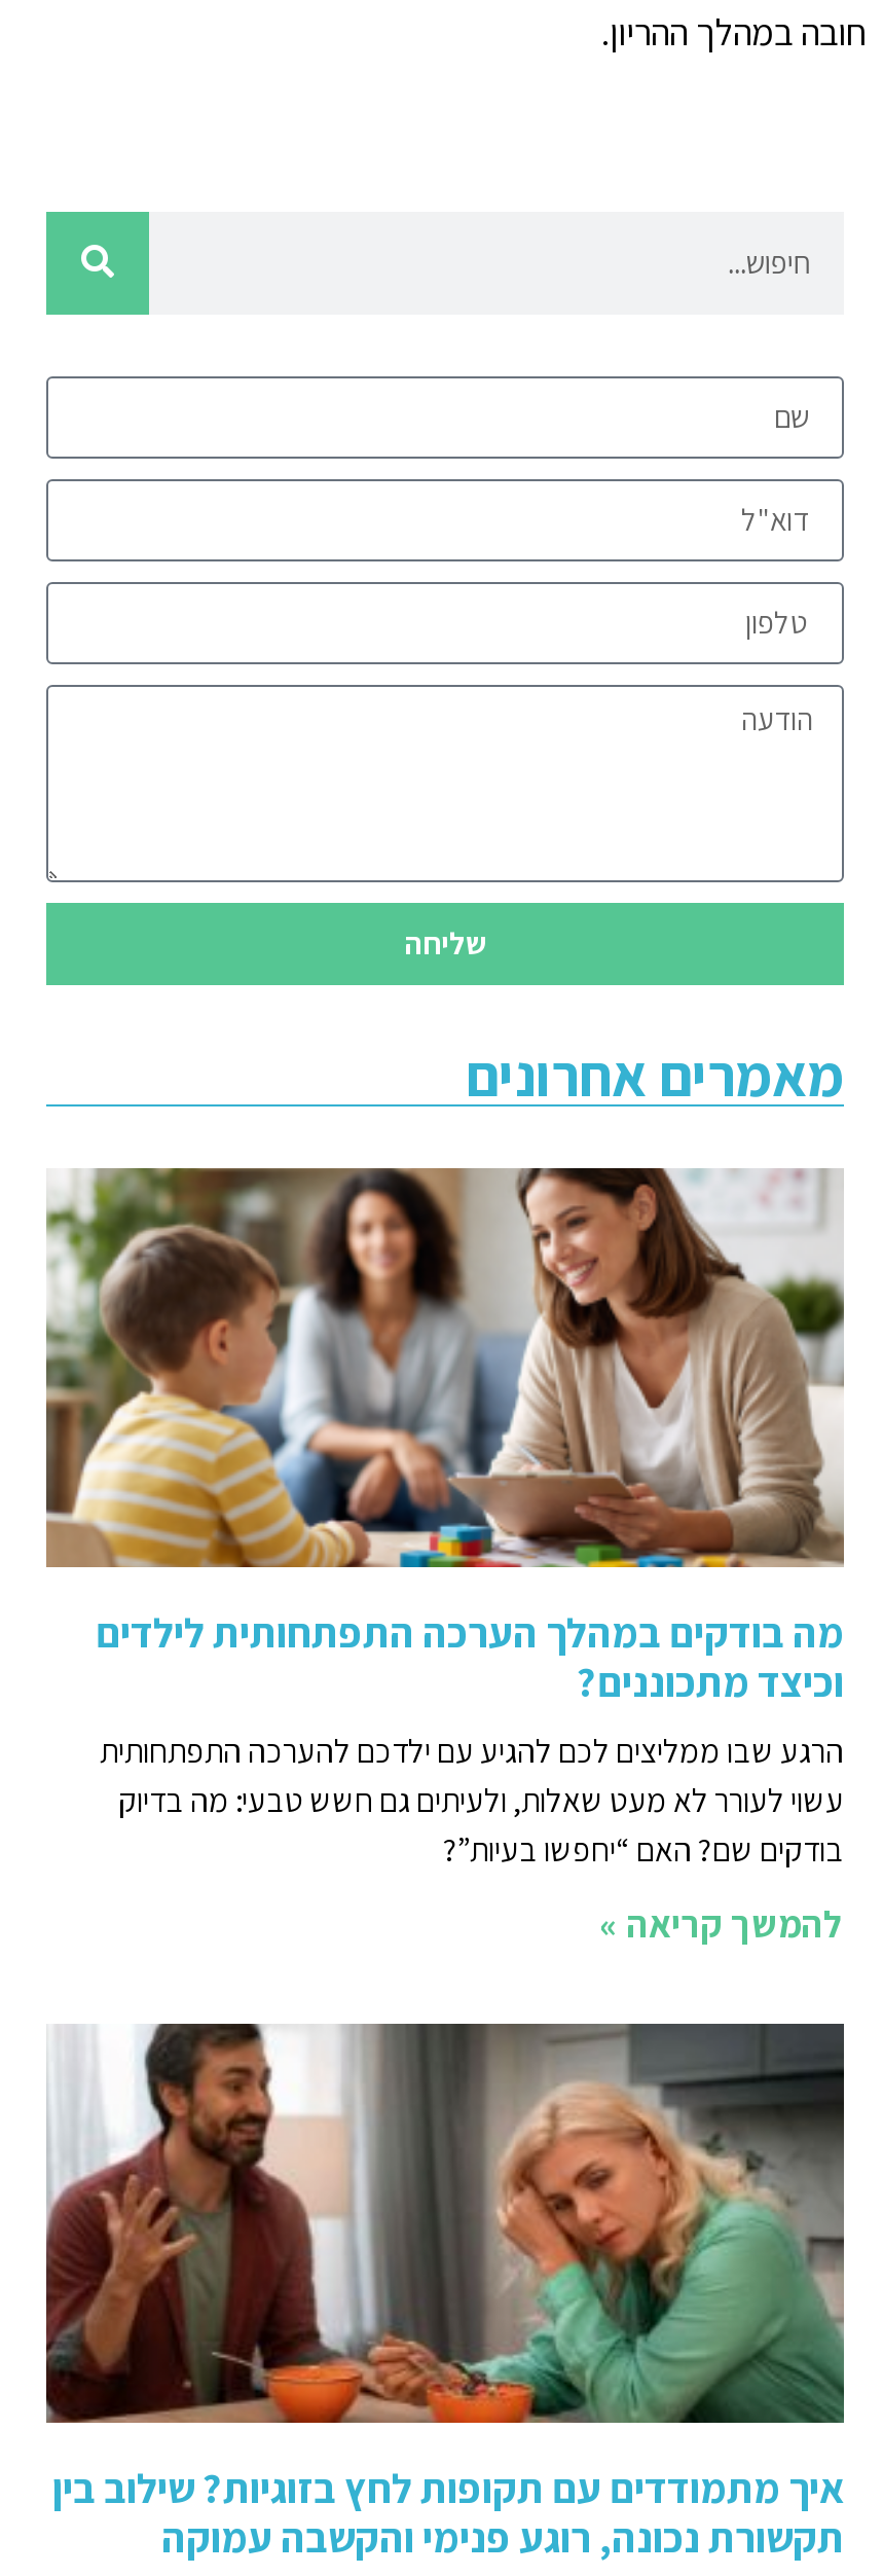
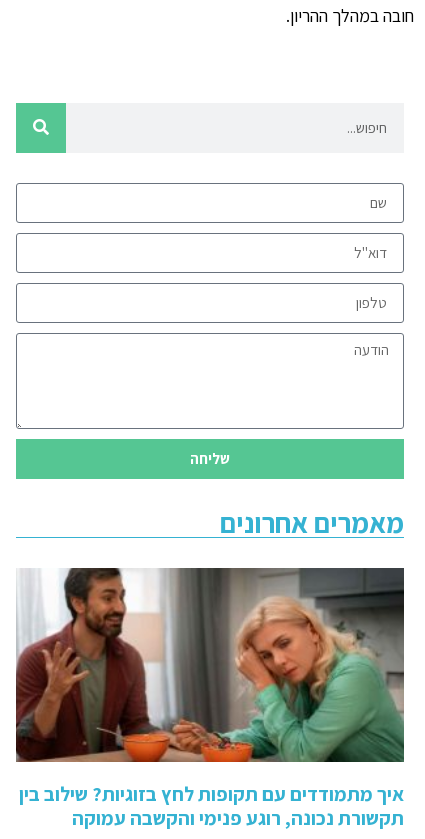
- [image]
- מה בודקים במהלך הערכה התפתחותית לילדים
- וכיצד מתכוננים?
- הרגע שבו ממליצים לכם להגיע עם ילדכם להערכה התפתחותית
- עשוי לעורר לא מעט שאלות, ולעיתים גם חשש טבעי: מה בדיוק
- בודקים שם? האם “יחפשו בעיות”?
- להמשך קריאה »
